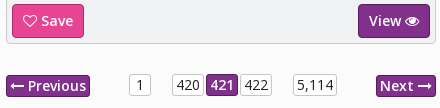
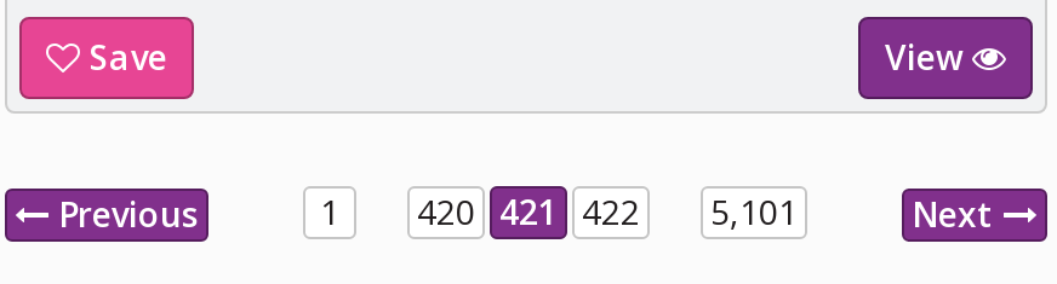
- 5,114
+ 5,101
